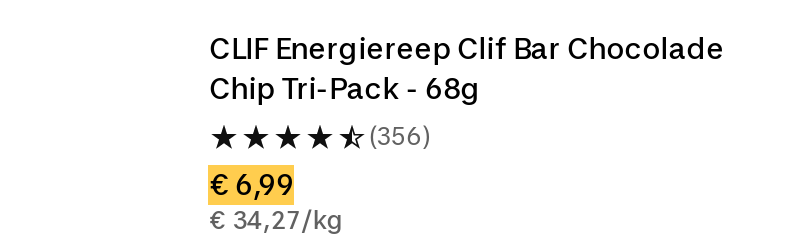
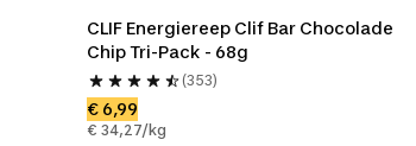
- (356)
+ (353)
